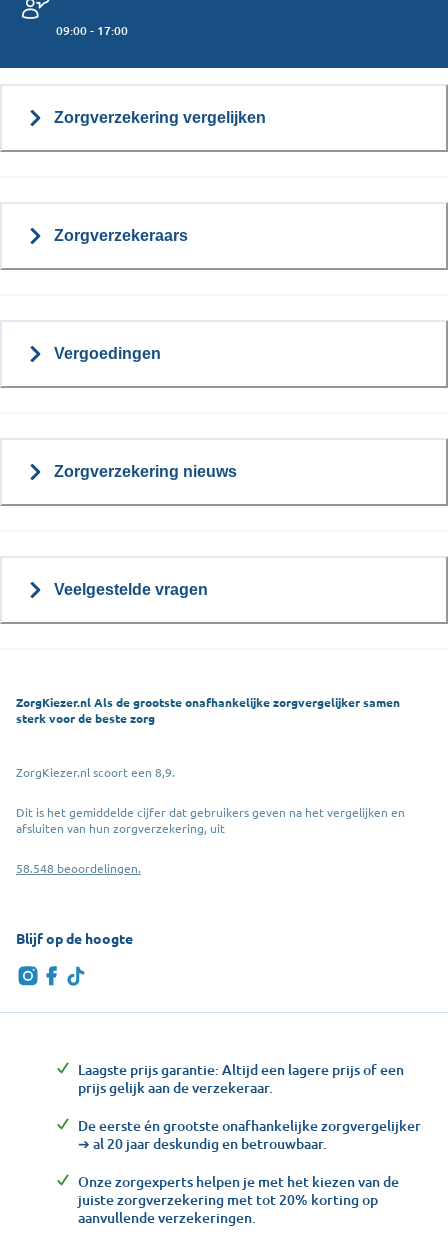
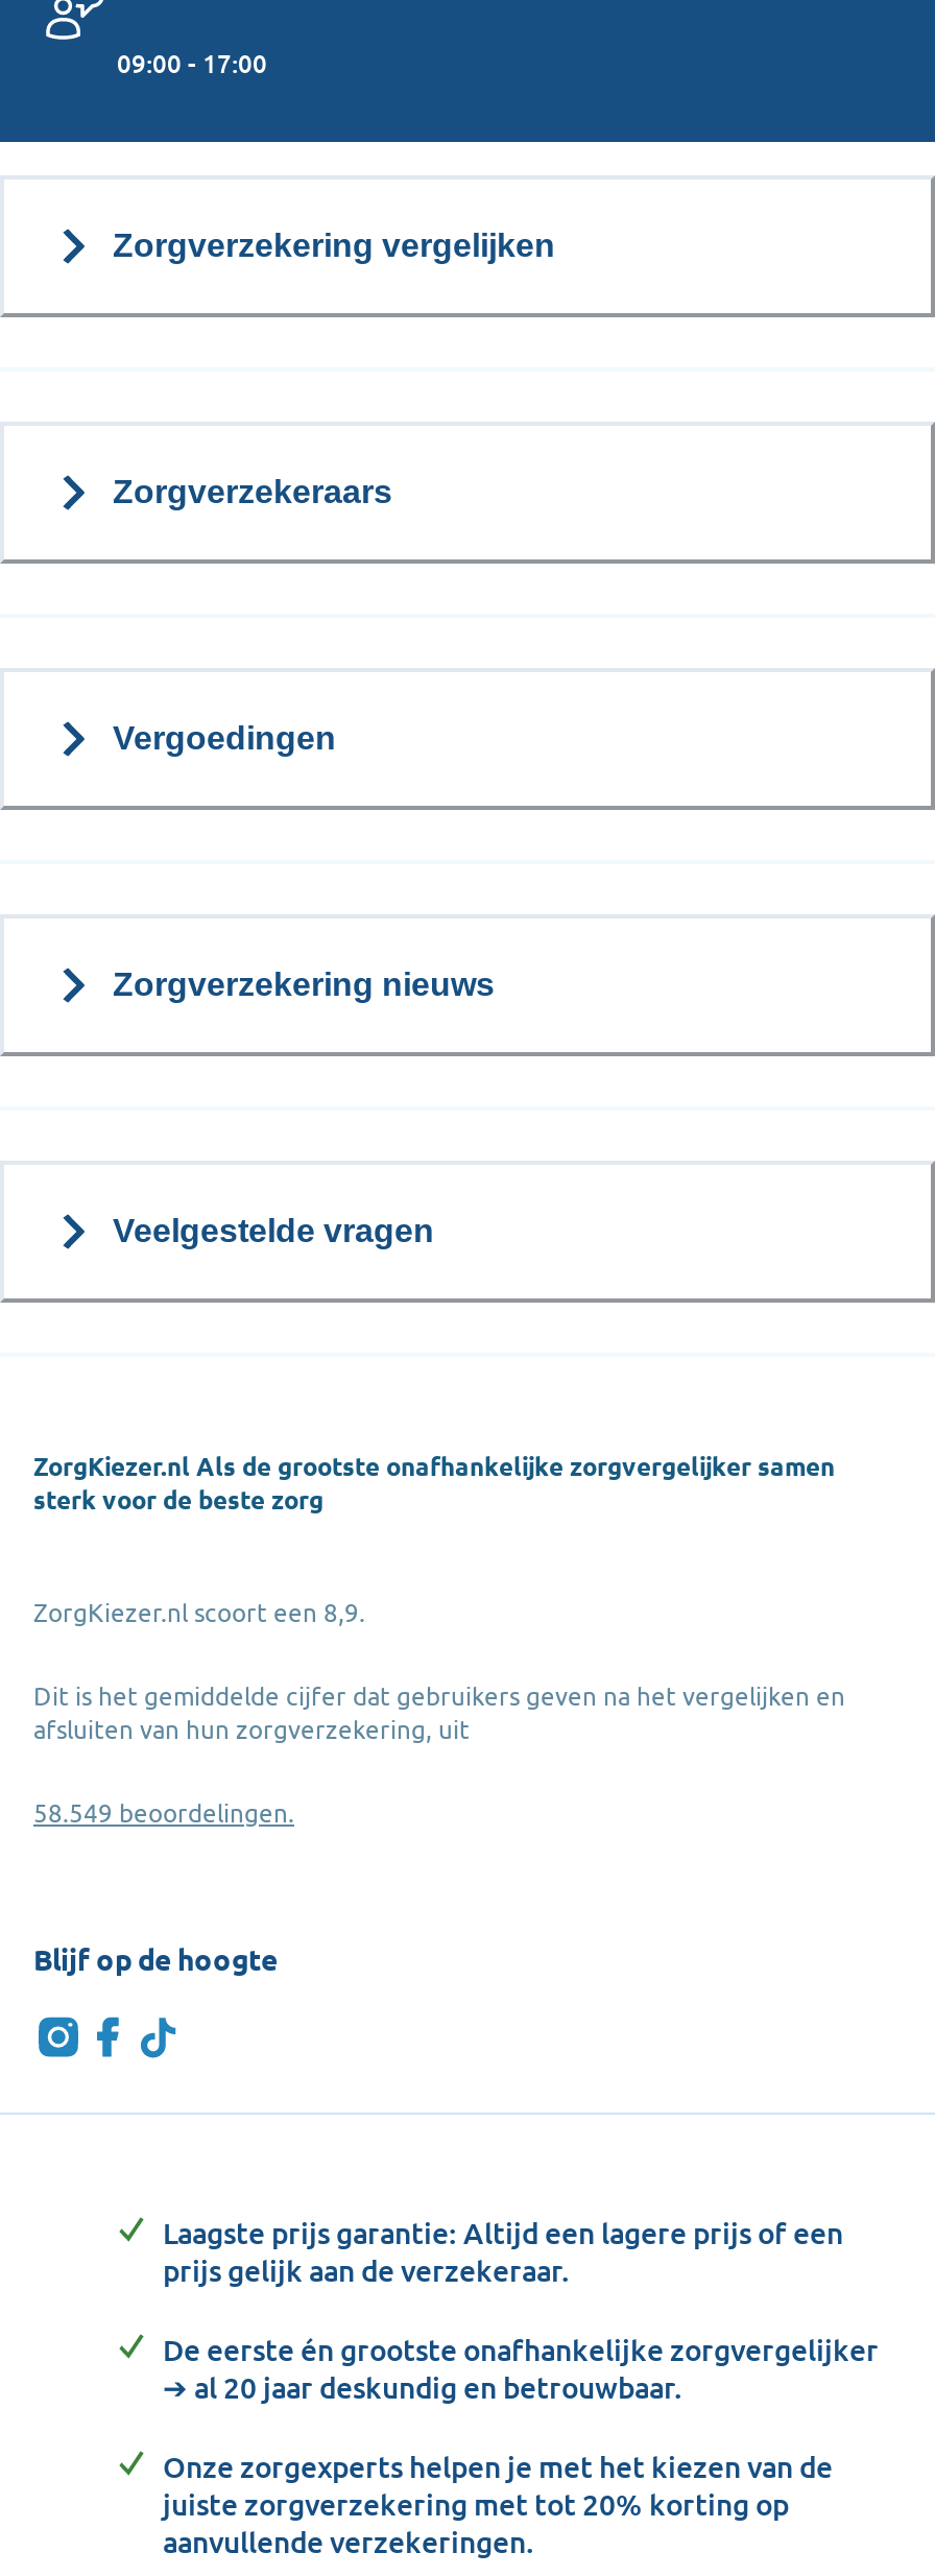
- 58.548 beoordelingen.
+ 58.549 beoordelingen.
